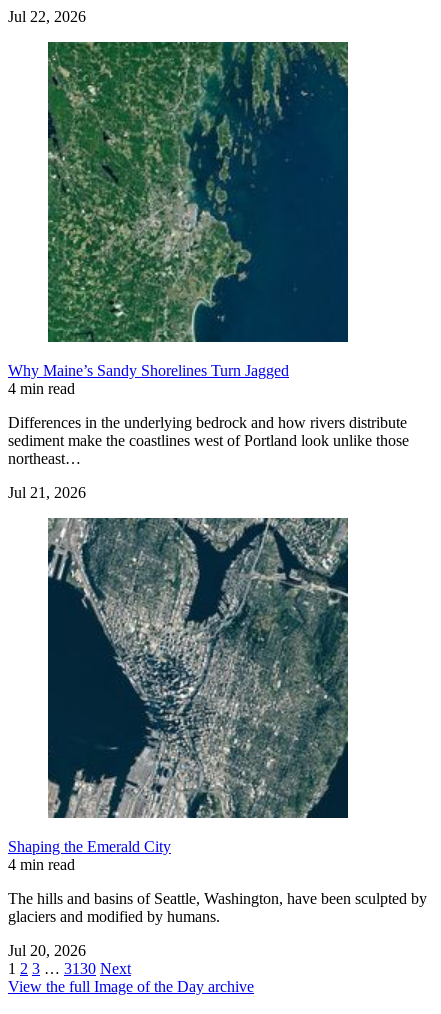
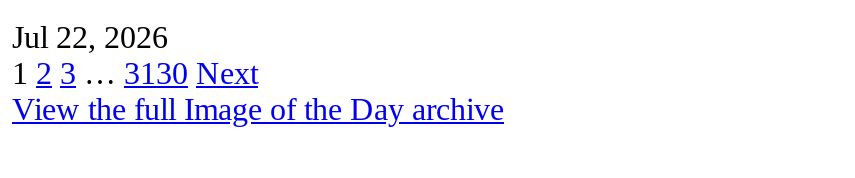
- [image]
- Why Maine’s Sandy Shorelines Turn Jagged
- 4 min read
- Differences in the underlying bedrock and how rivers distribute
- sediment make the coastlines west of Portland look unlike those
- northeast…
- Jul 21, 2026

- [image]
- Shaping the Emerald City
- 4 min read
- The hills and basins of Seattle, Washington, have been sculpted by
- glaciers and modified by humans.
- Jul 20, 2026
